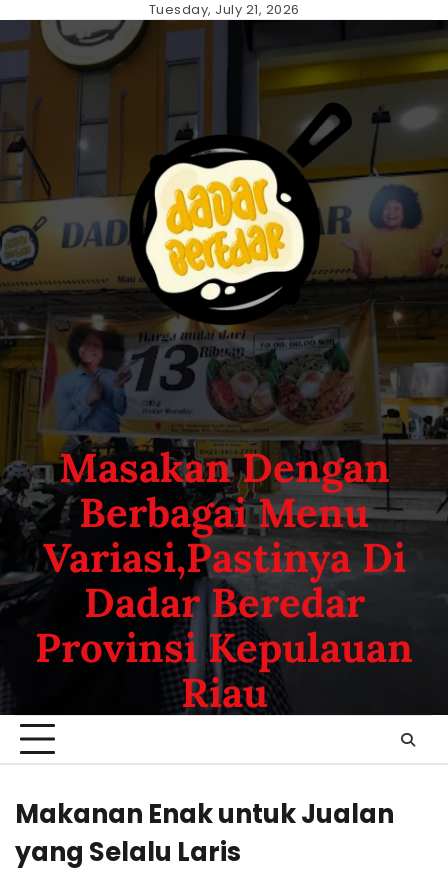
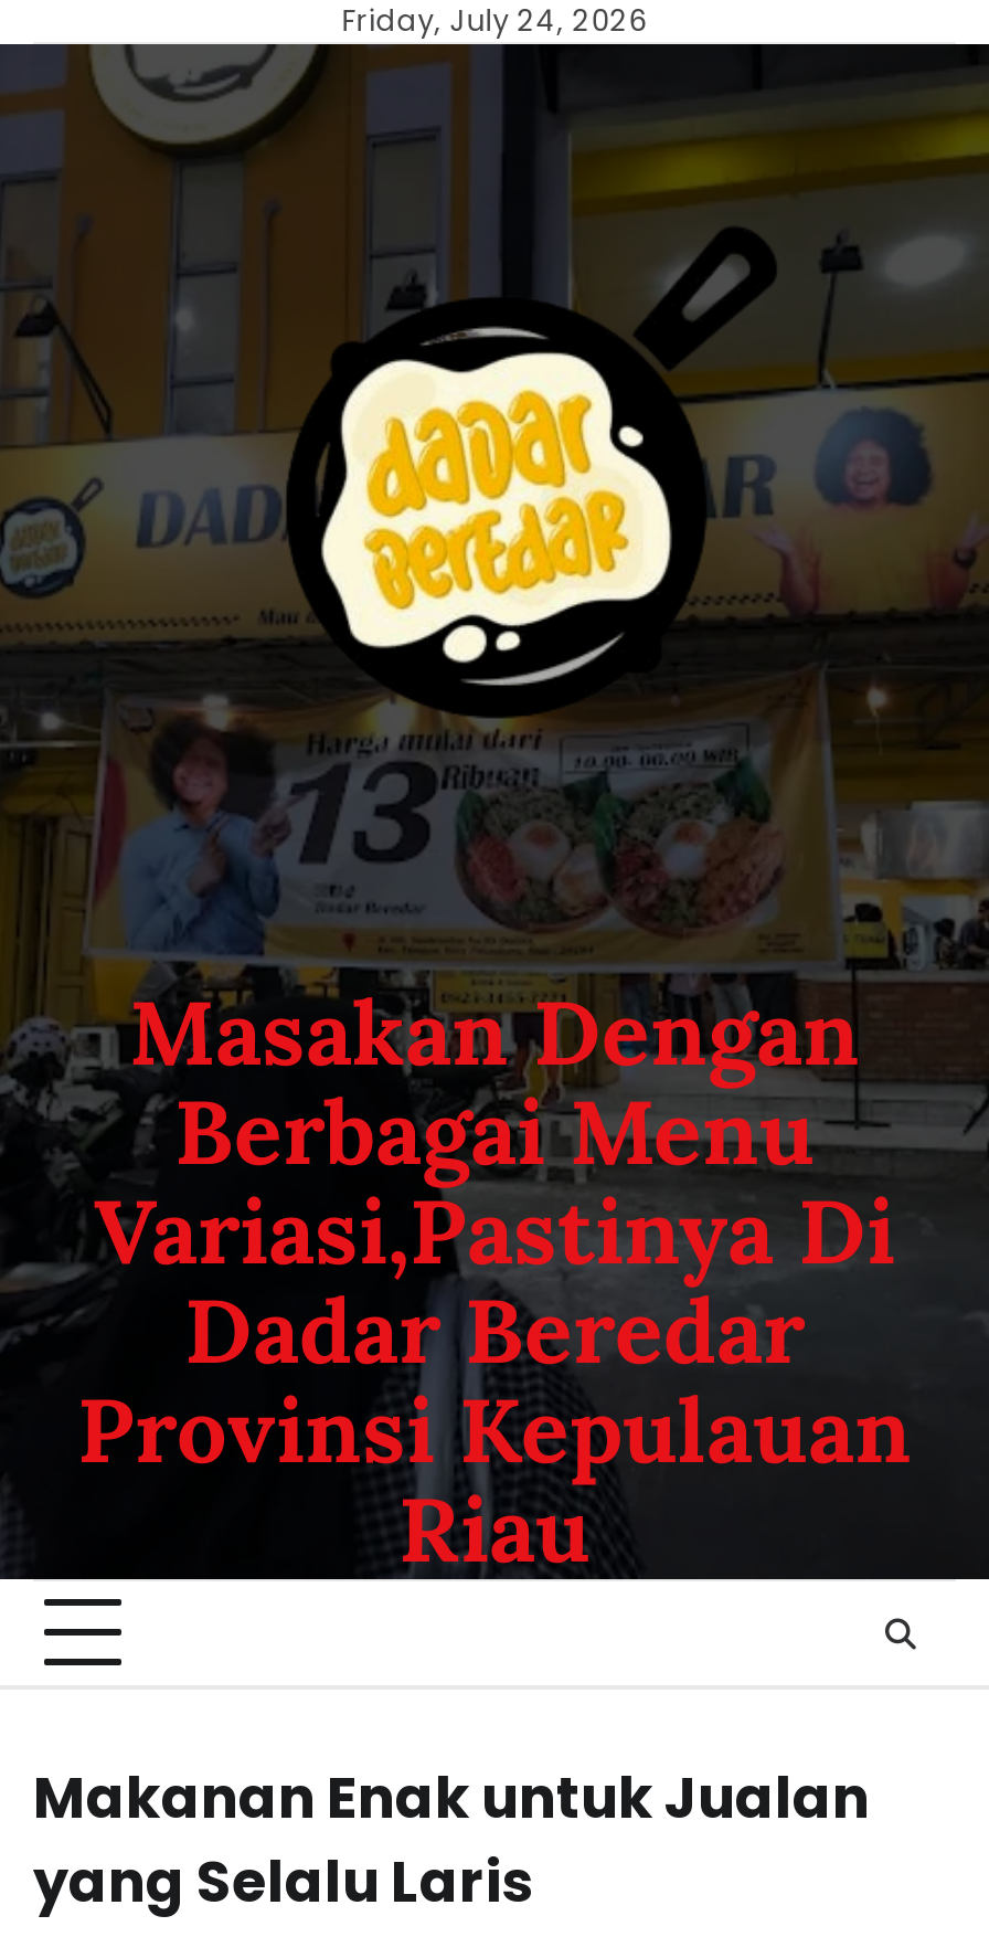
- Tuesday, July 21, 2026
+ Friday, July 24, 2026
